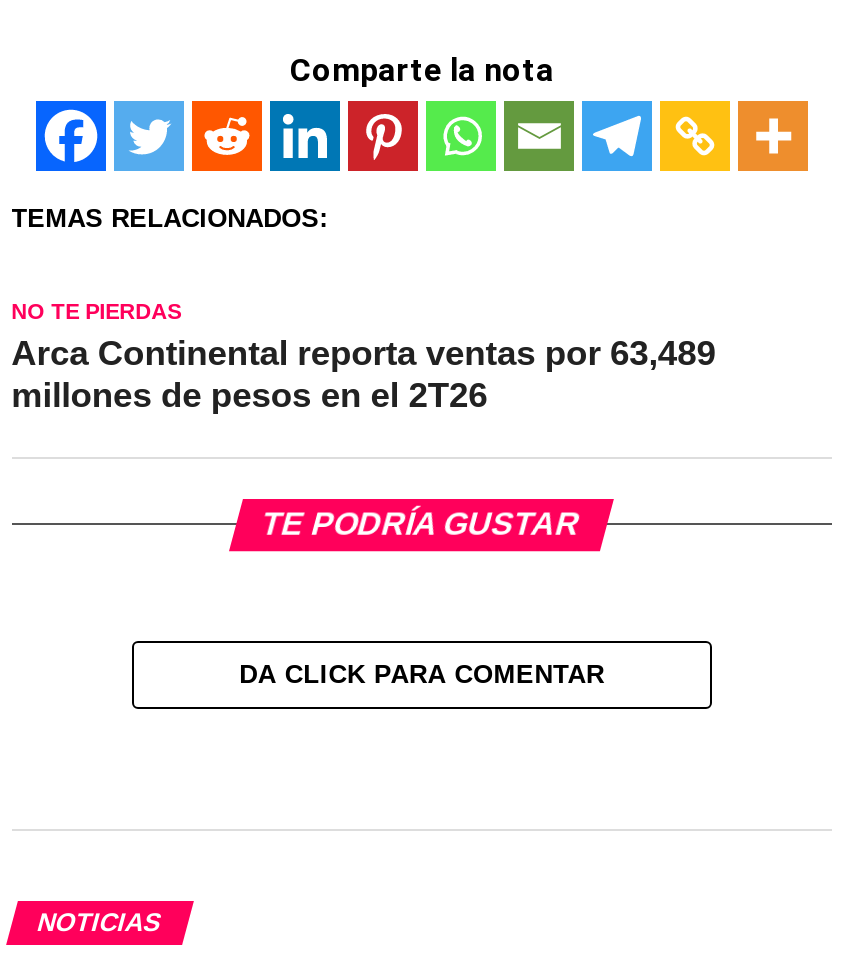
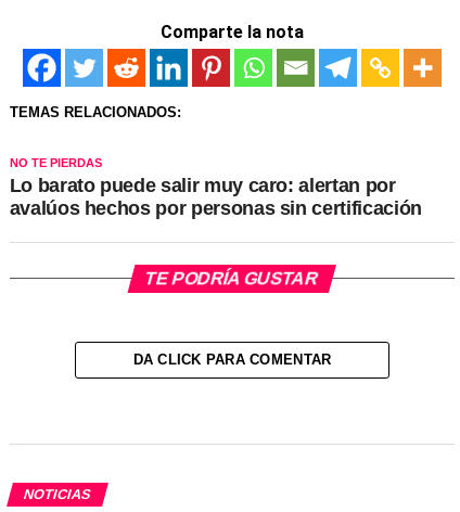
- Arca Continental reporta ventas por 63,489
- millones de pesos en el 2T26
+ Lo barato puede salir muy caro: alertan por
+ avalúos hechos por personas sin certificación
